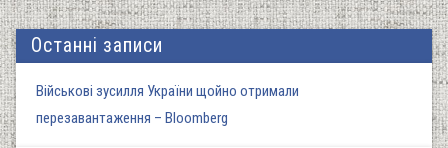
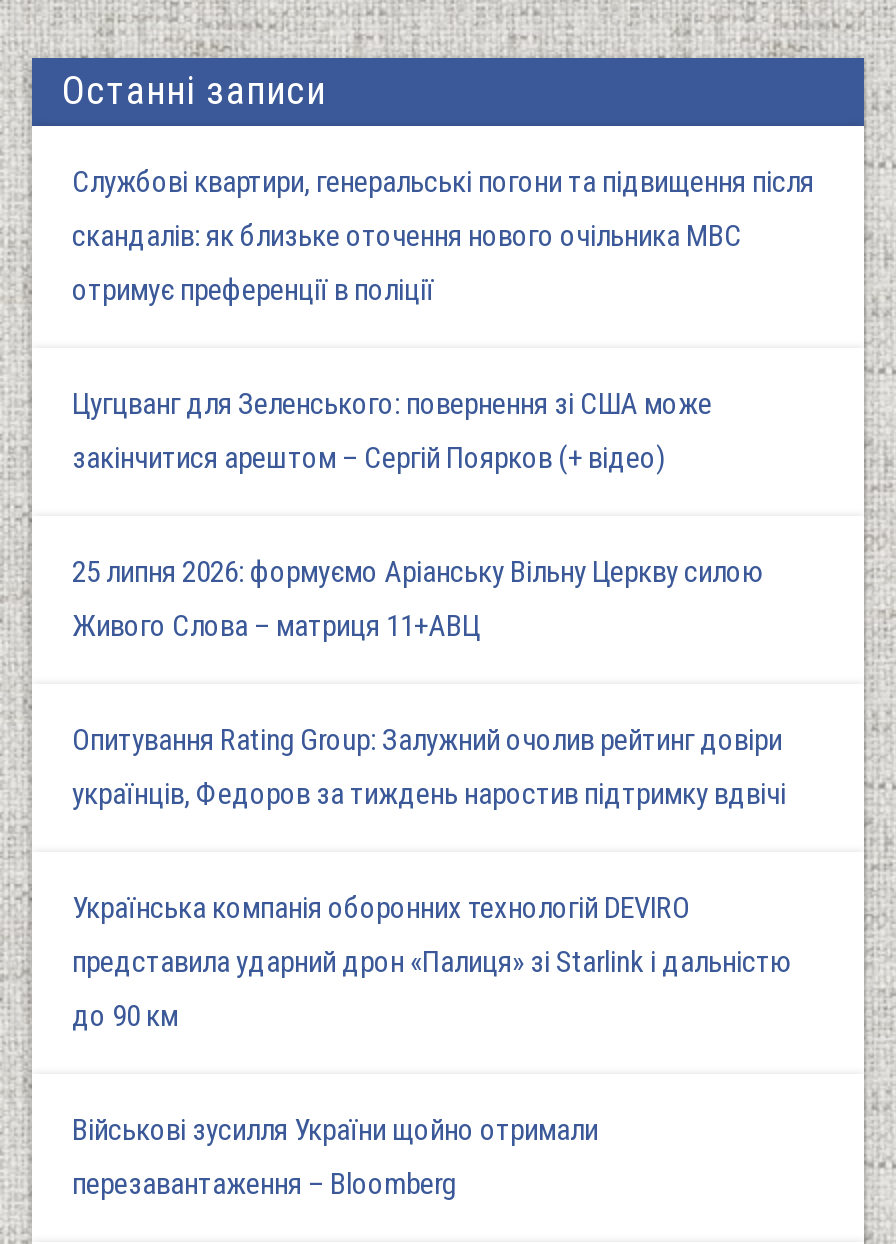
+ Службові квартири, генеральські погони та підвищення після
+ скандалів: як близьке оточення нового очільника МВС
+ отримує преференції в поліції
+ Цугцванг для Зеленського: повернення зі США може
+ закінчитися арештом – Сергій Поярков (+ відео)
+ 25 липня 2026: формуємо Аріанську Вільну Церкву силою
+ Живого Слова – матриця 11+АВЦ
+ Опитування Rating Group: Залужний очолив рейтинг довіри
+ українців, Федоров за тиждень наростив підтримку вдвічі
+ Українська компанія оборонних технологій DEVIRO
+ представила ударний дрон «Палиця» зі Starlink і дальністю
+ до 90 км
